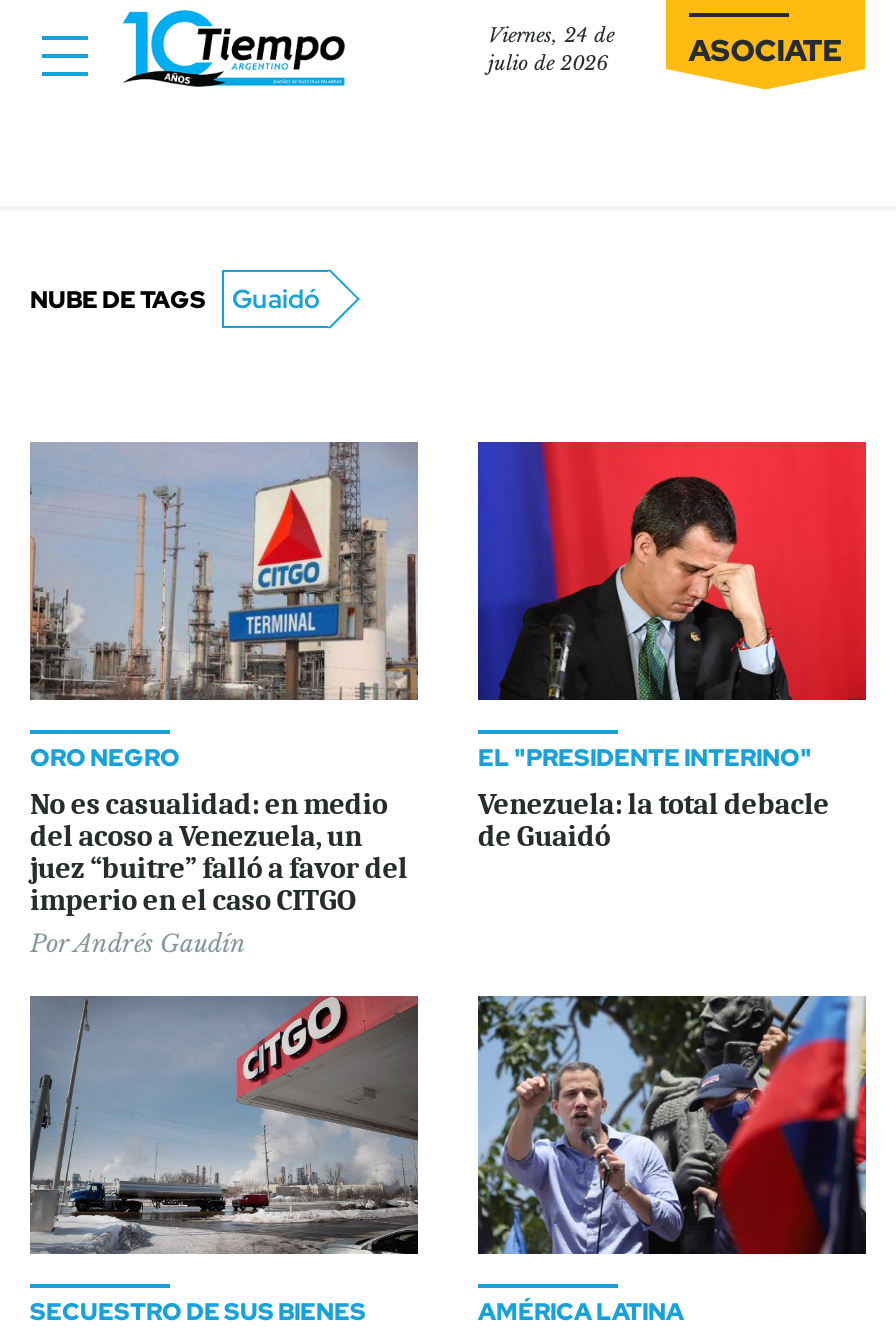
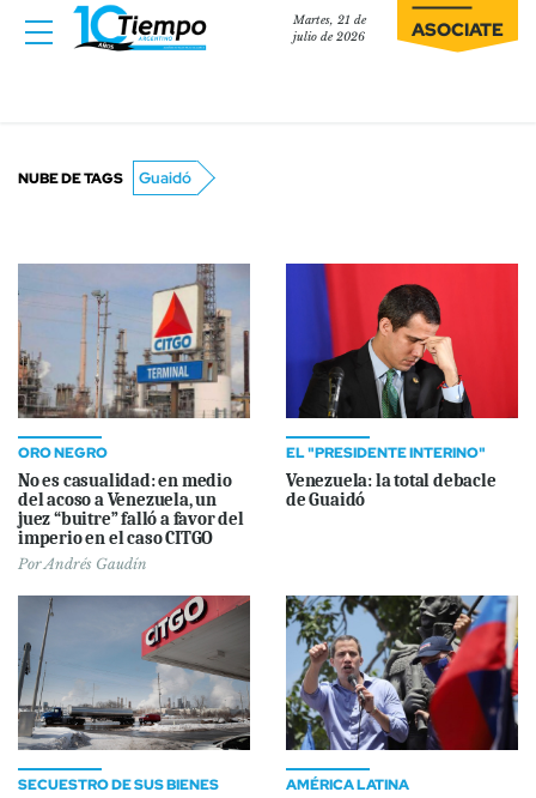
- Viernes, 24 de
+ Martes, 21 de
